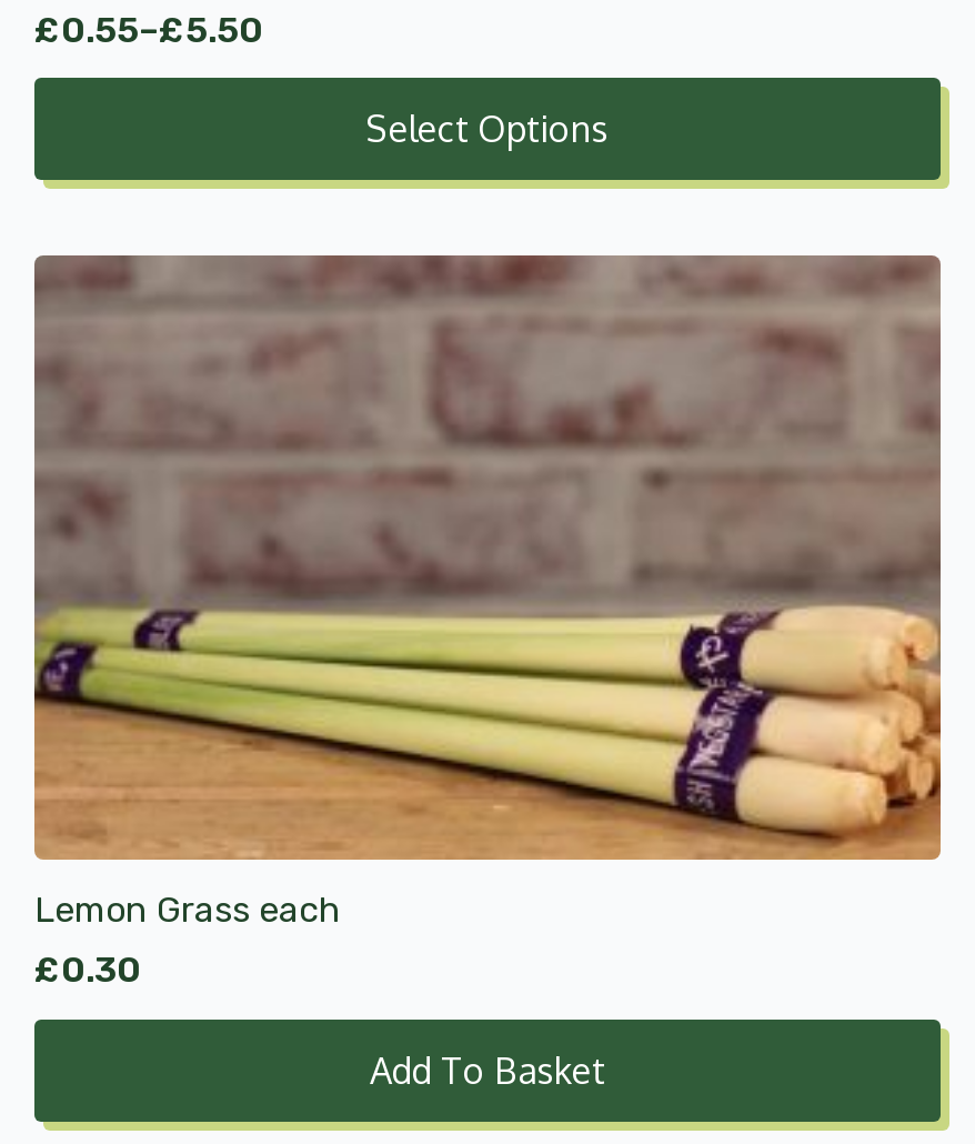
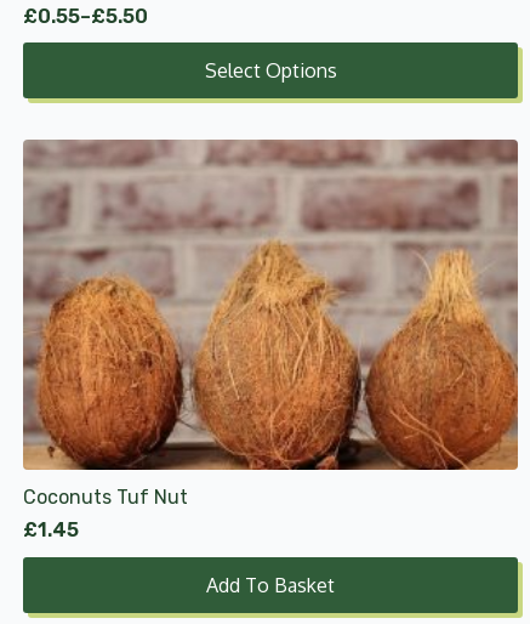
- [image]
- Lemon Grass each
- £0.30
+ [image]
+ Coconuts Tuf Nut
+ £1.45
